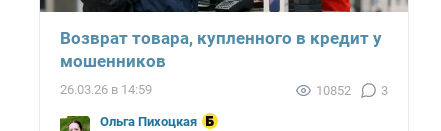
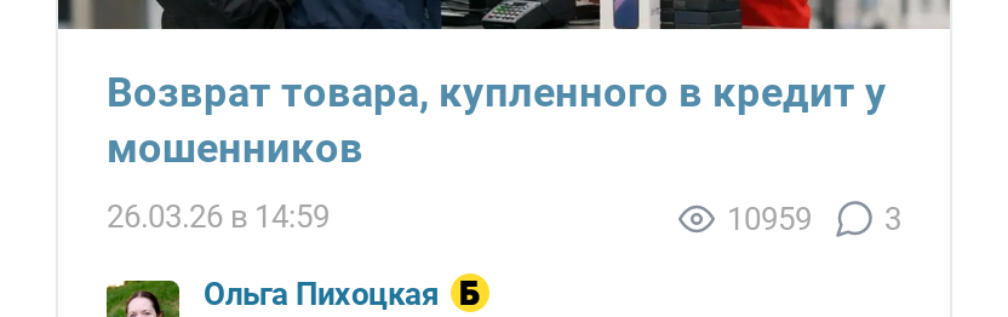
- 10852 3
+ 10959 3
